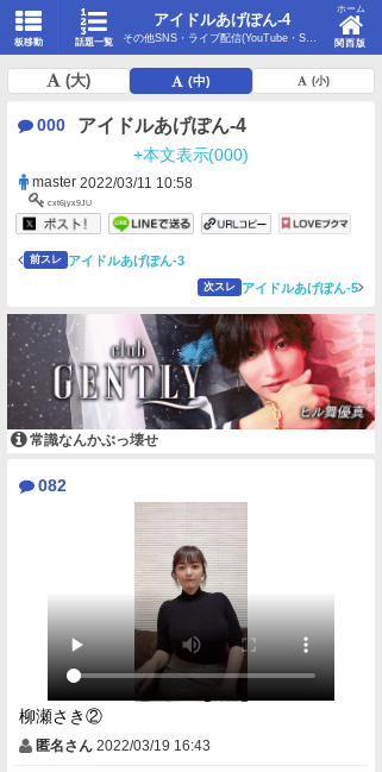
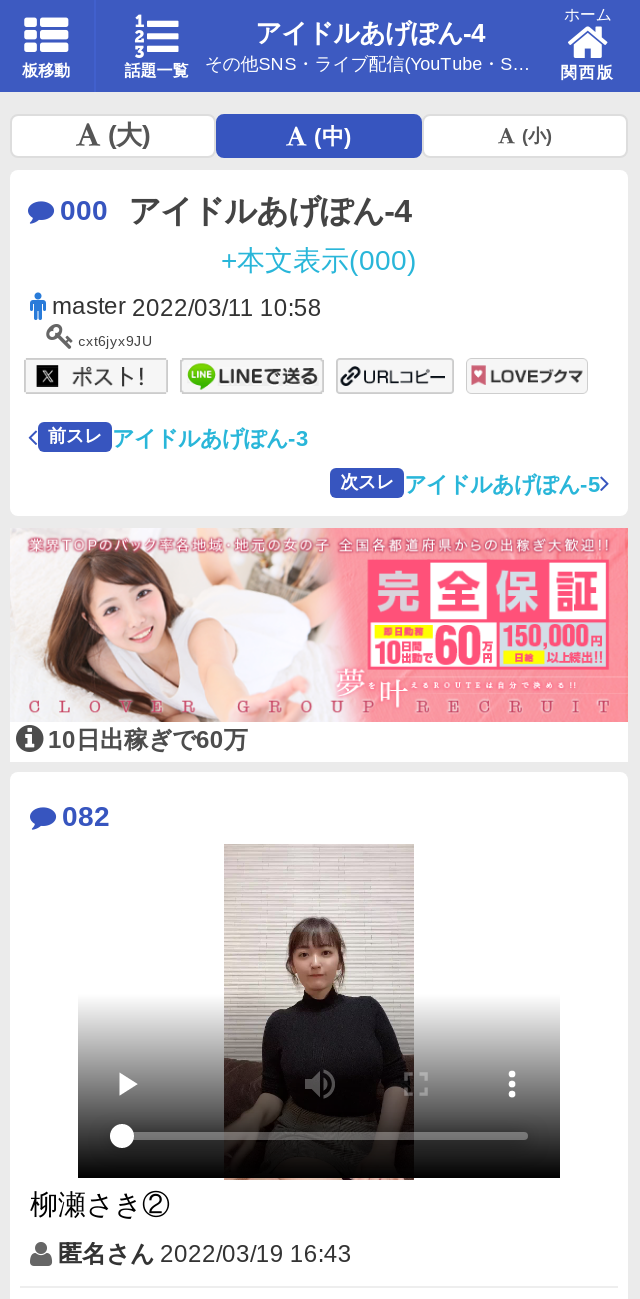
- [image]
- 常識なんかぶっ壊せ
+ [image]
+ 10日出稼ぎで60万
